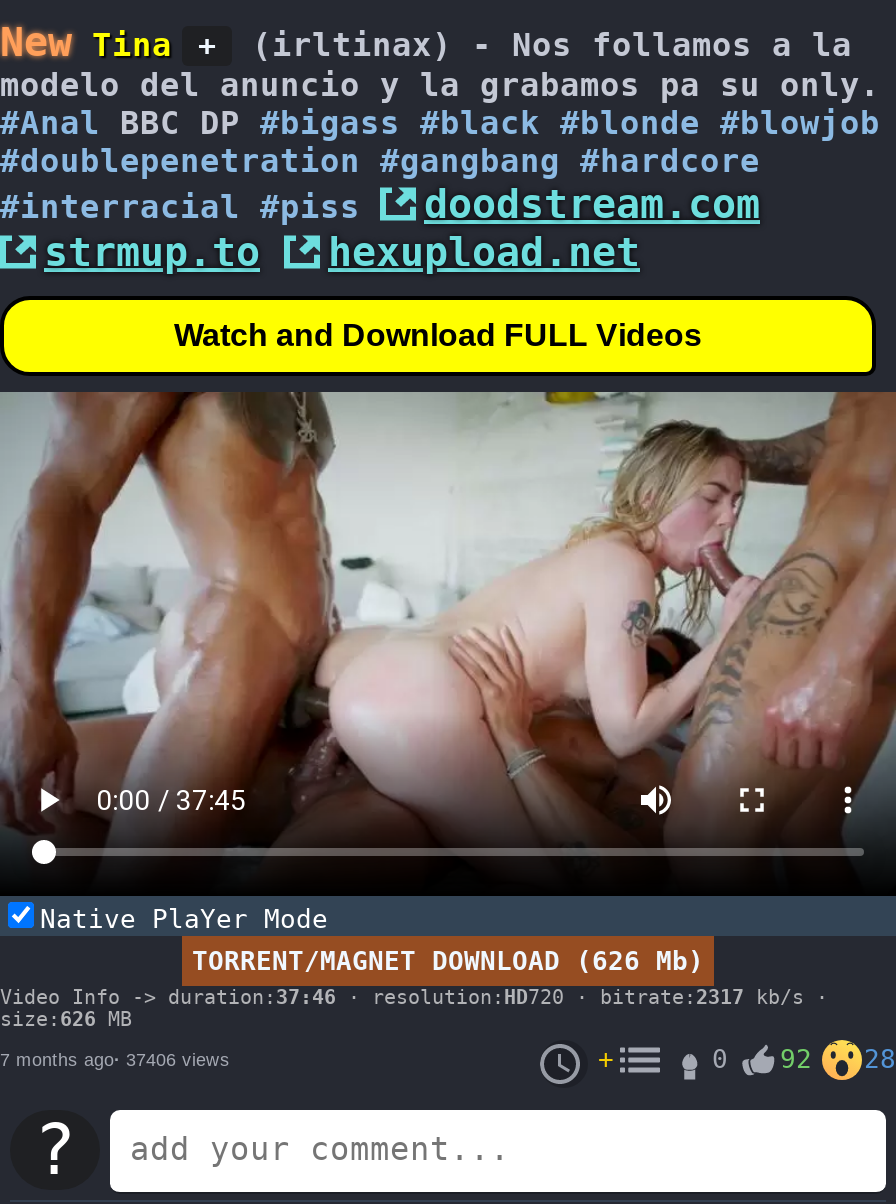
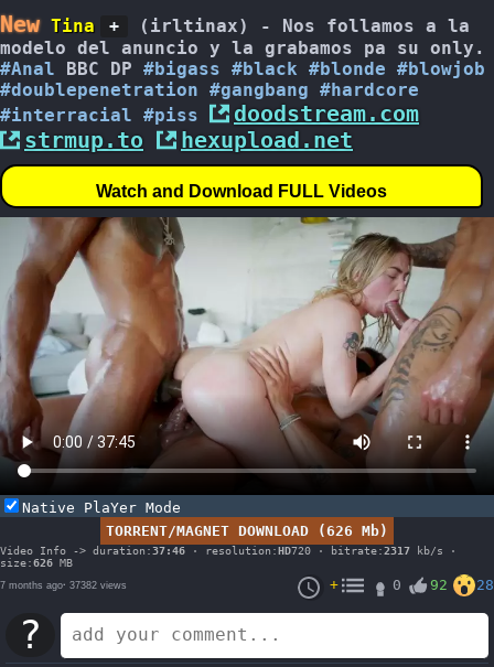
- 7 months ago · 37406 views
+ 7 months ago · 37382 views
